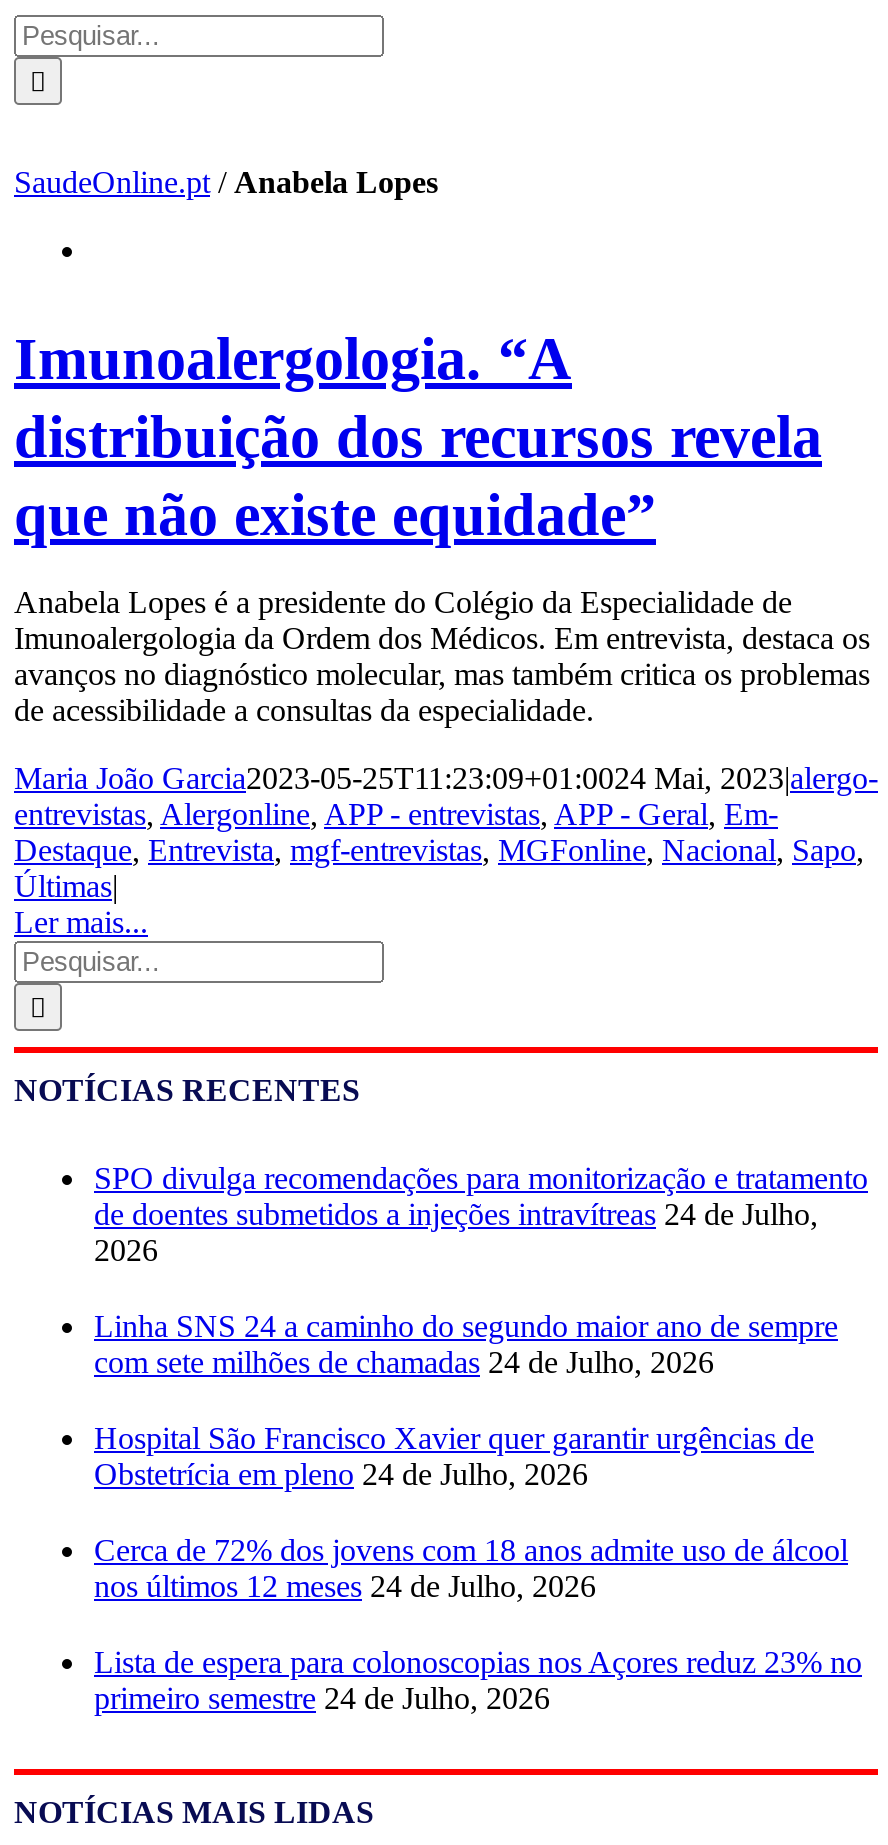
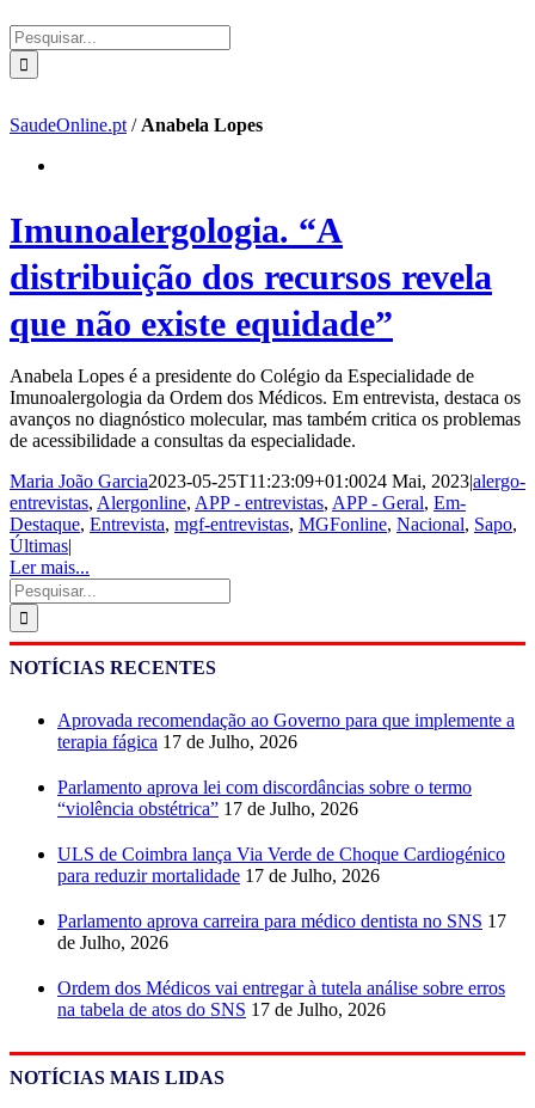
- SPO divulga recomendações para monitorização e tratamento
- de doentes submetidos a injeções intravítreas 24 de Julho,
- 2026
+ Aprovada recomendação ao Governo para que implemente a
+ terapia fágica 17 de Julho, 2026

- Linha SNS 24 a caminho do segundo maior ano de sempre
- com sete milhões de chamadas 24 de Julho, 2026
+ Parlamento aprova lei com discordâncias sobre o termo
+ “violência obstétrica” 17 de Julho, 2026

- Hospital São Francisco Xavier quer garantir urgências de
- Obstetrícia em pleno 24 de Julho, 2026
+ ULS de Coimbra lança Via Verde de Choque Cardiogénico
+ para reduzir mortalidade 17 de Julho, 2026

- Cerca de 72% dos jovens com 18 anos admite uso de álcool
- nos últimos 12 meses 24 de Julho, 2026
+ Parlamento aprova carreira para médico dentista no SNS 17
+ de Julho, 2026

- Lista de espera para colonoscopias nos Açores reduz 23% no
- primeiro semestre 24 de Julho, 2026
+ Ordem dos Médicos vai entregar à tutela análise sobre erros
+ na tabela de atos do SNS 17 de Julho, 2026
